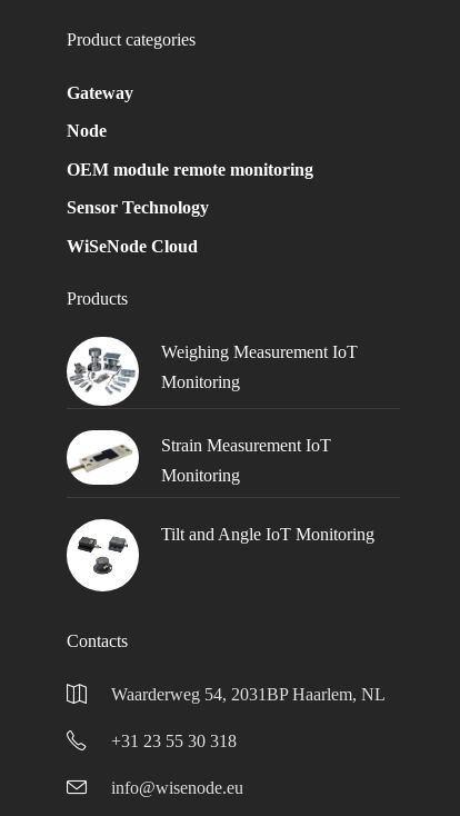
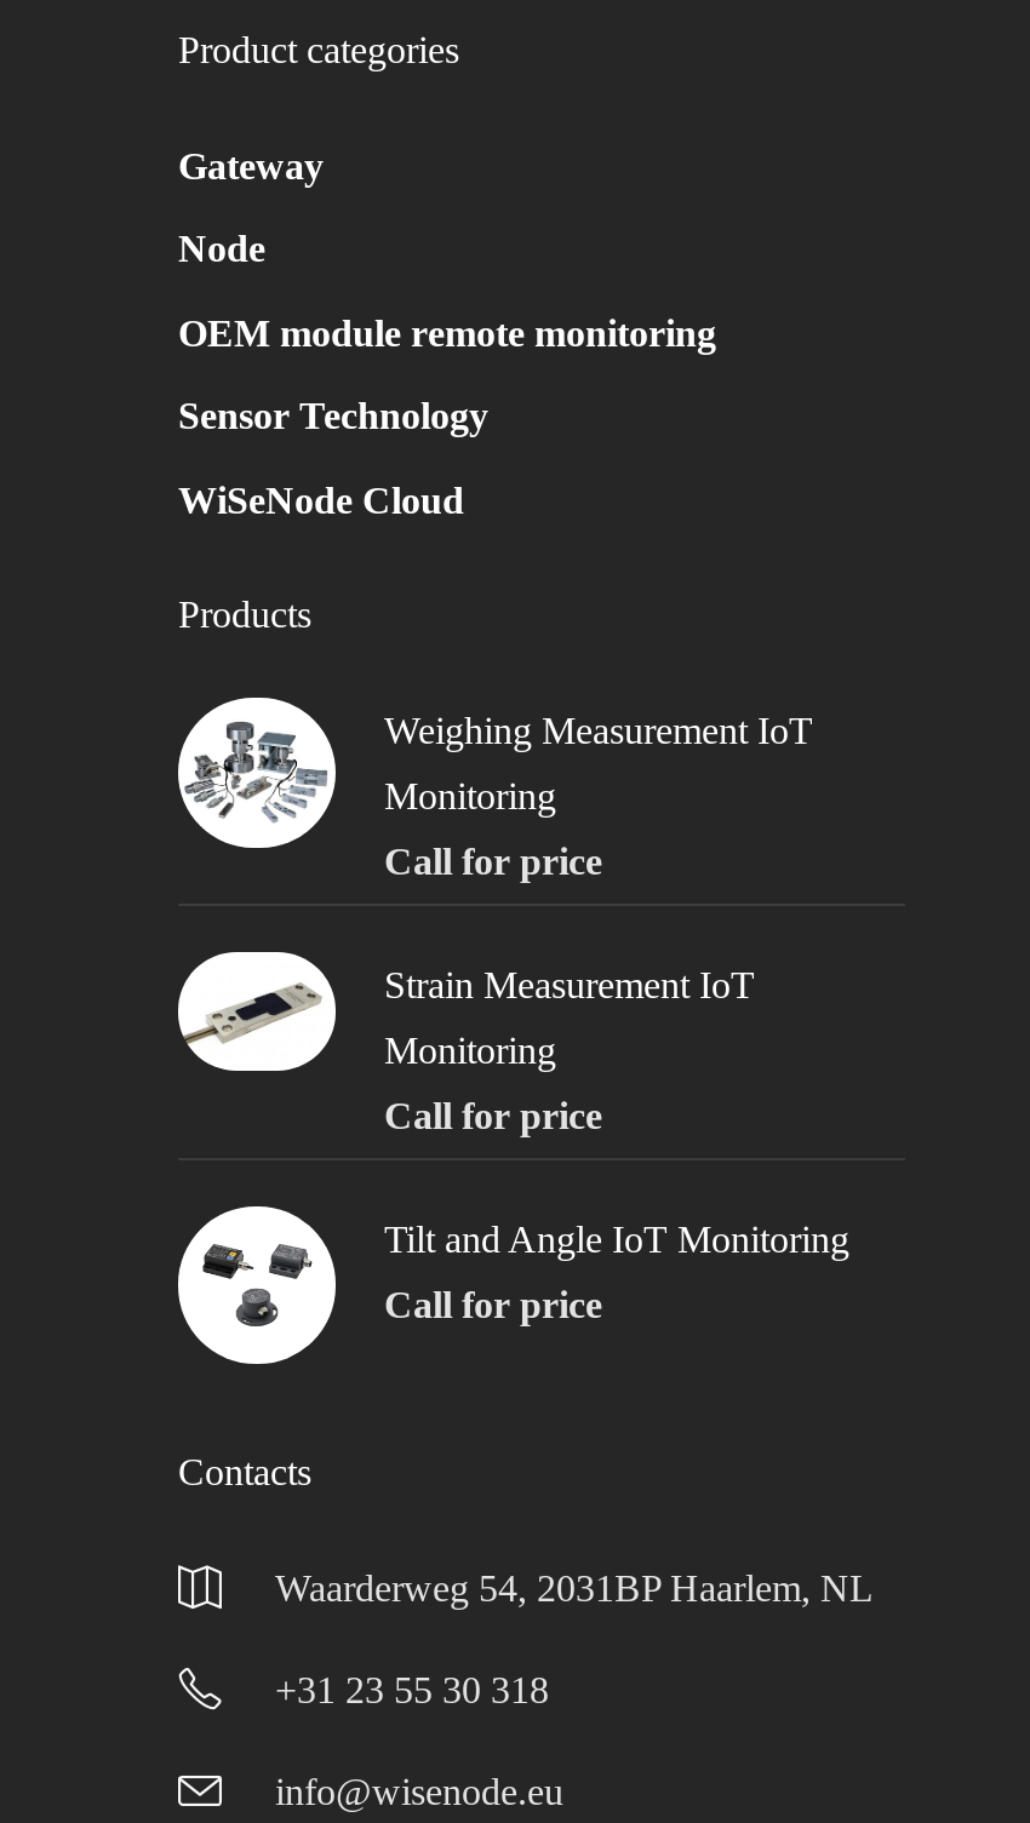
+ Call for price

+ Call for price

+ Call for price
